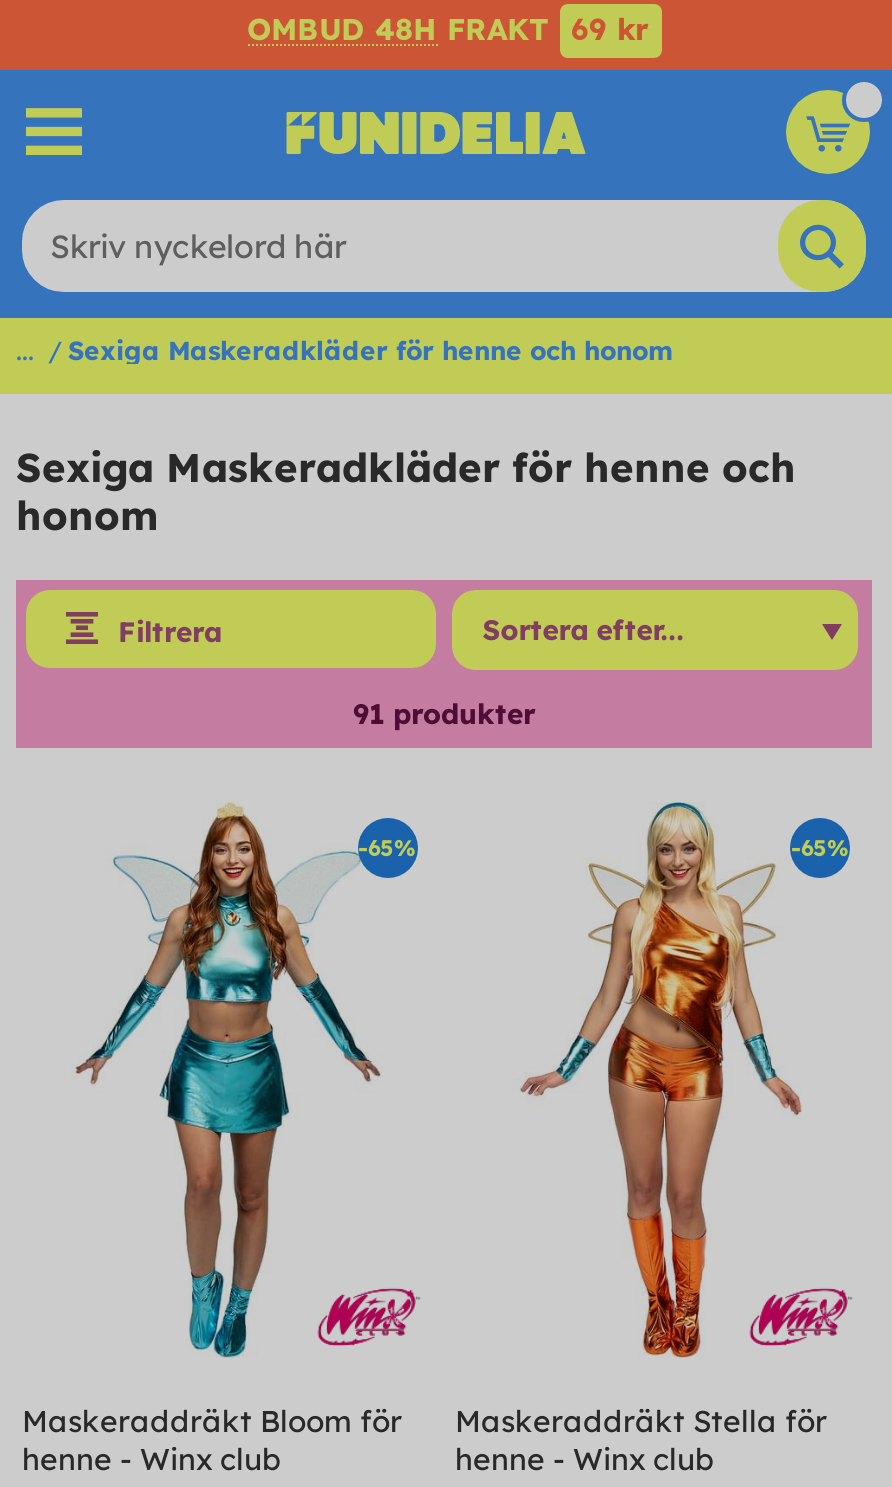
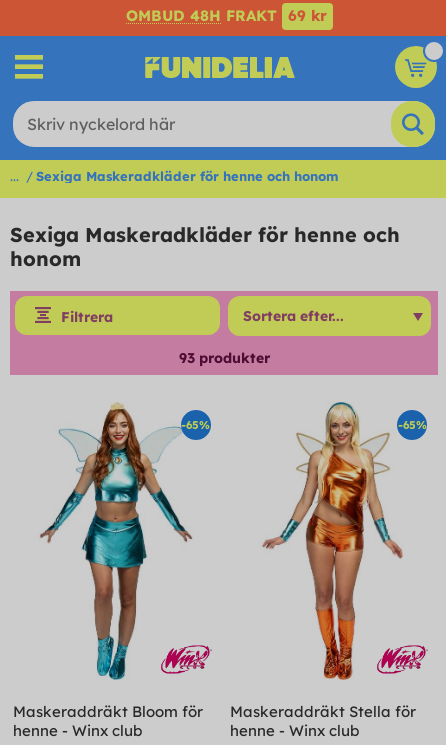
- 91 produkter
+ 93 produkter
